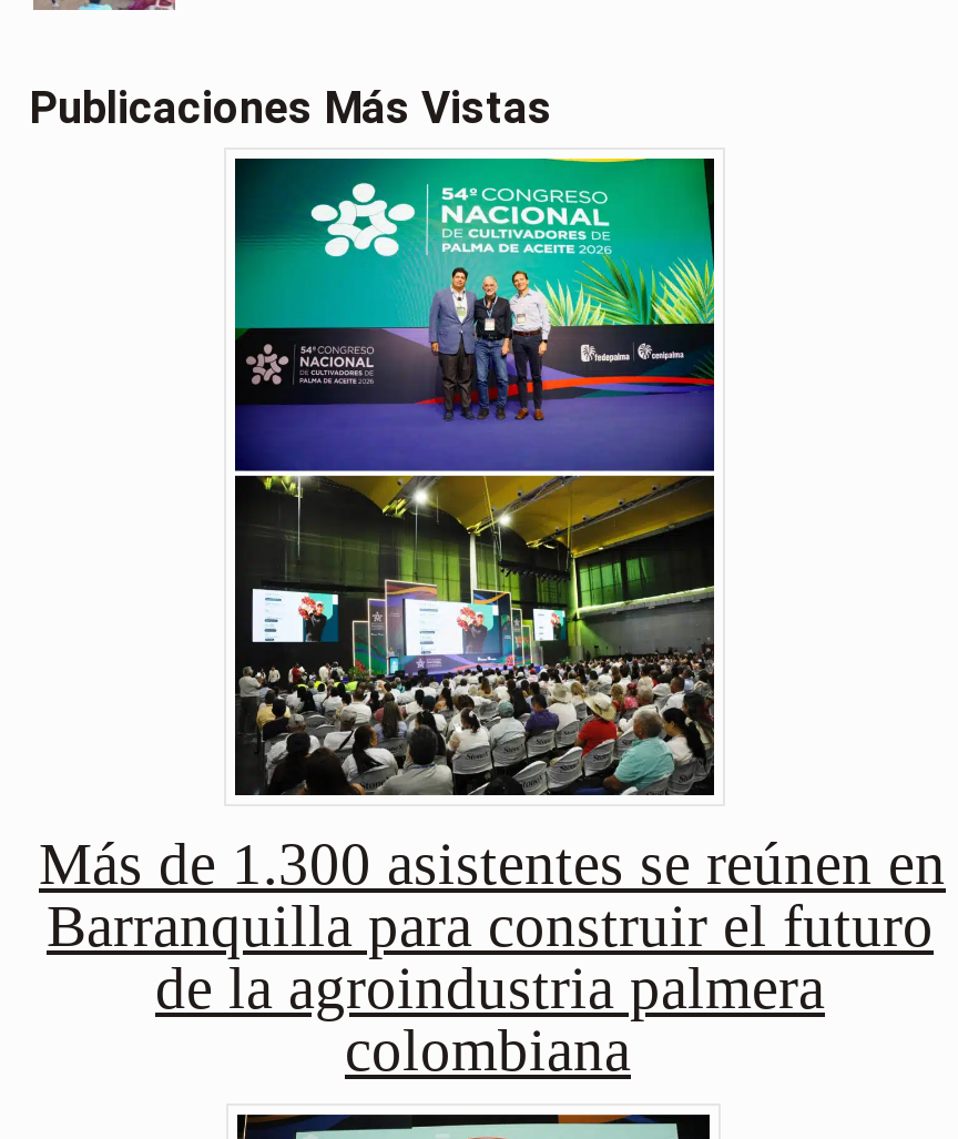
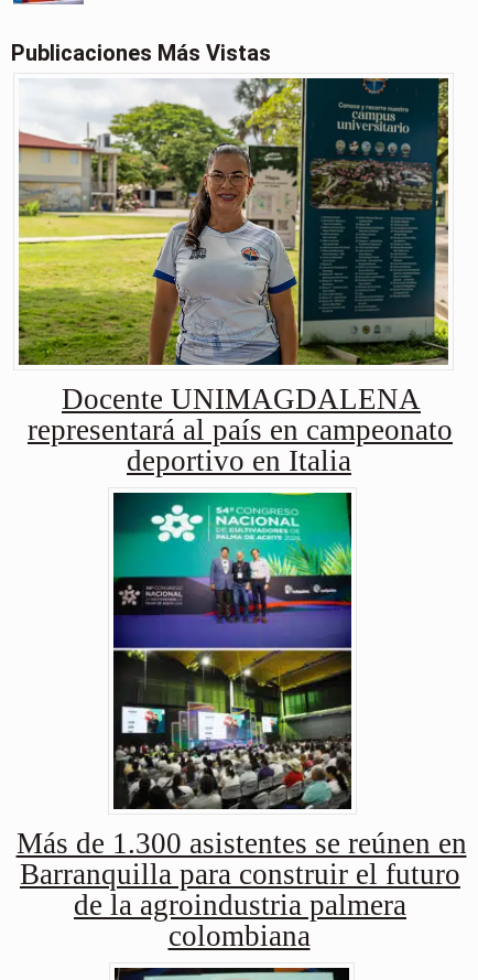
+ [image]
+ Docente UNIMAGDALENA
+ representará al país en campeonato
+ deportivo en Italia
